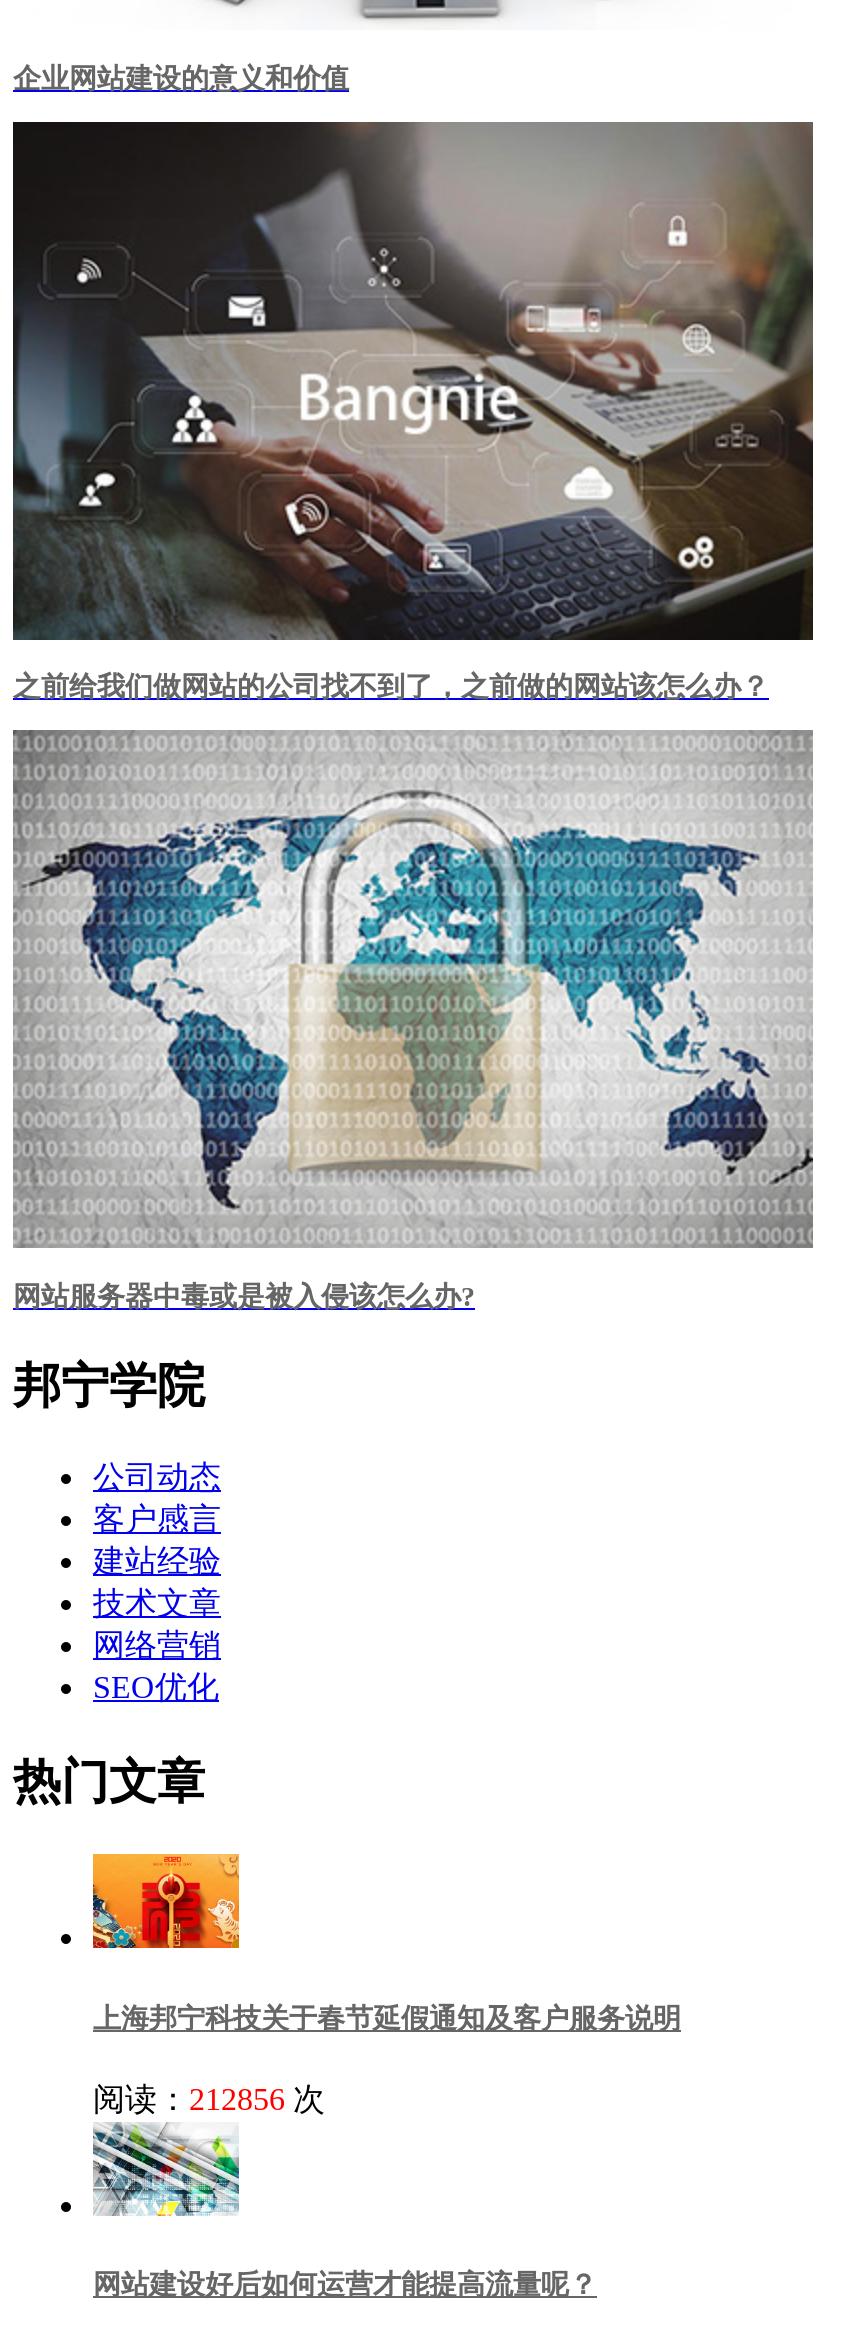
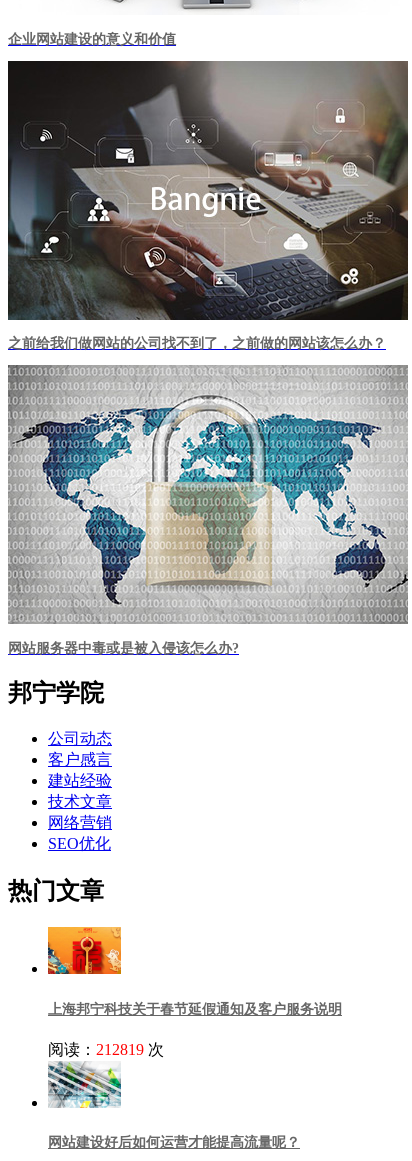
- 阅读：212856次
+ 阅读：212819次
